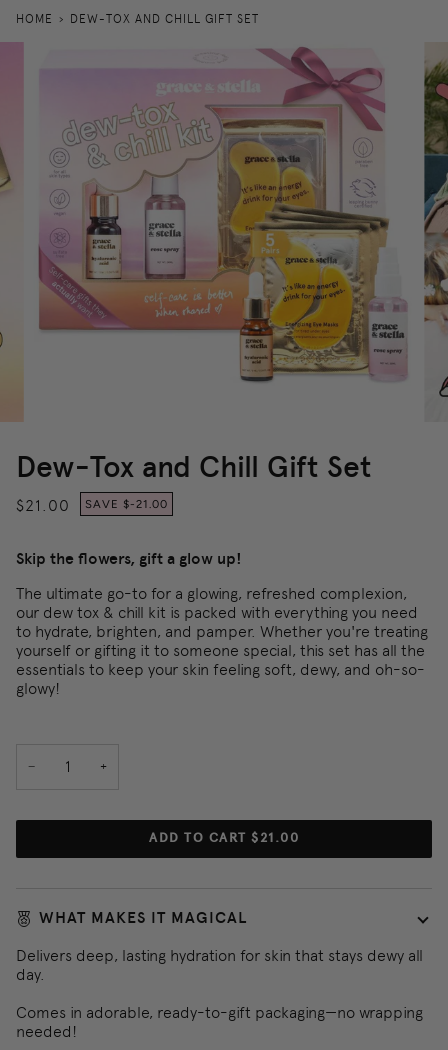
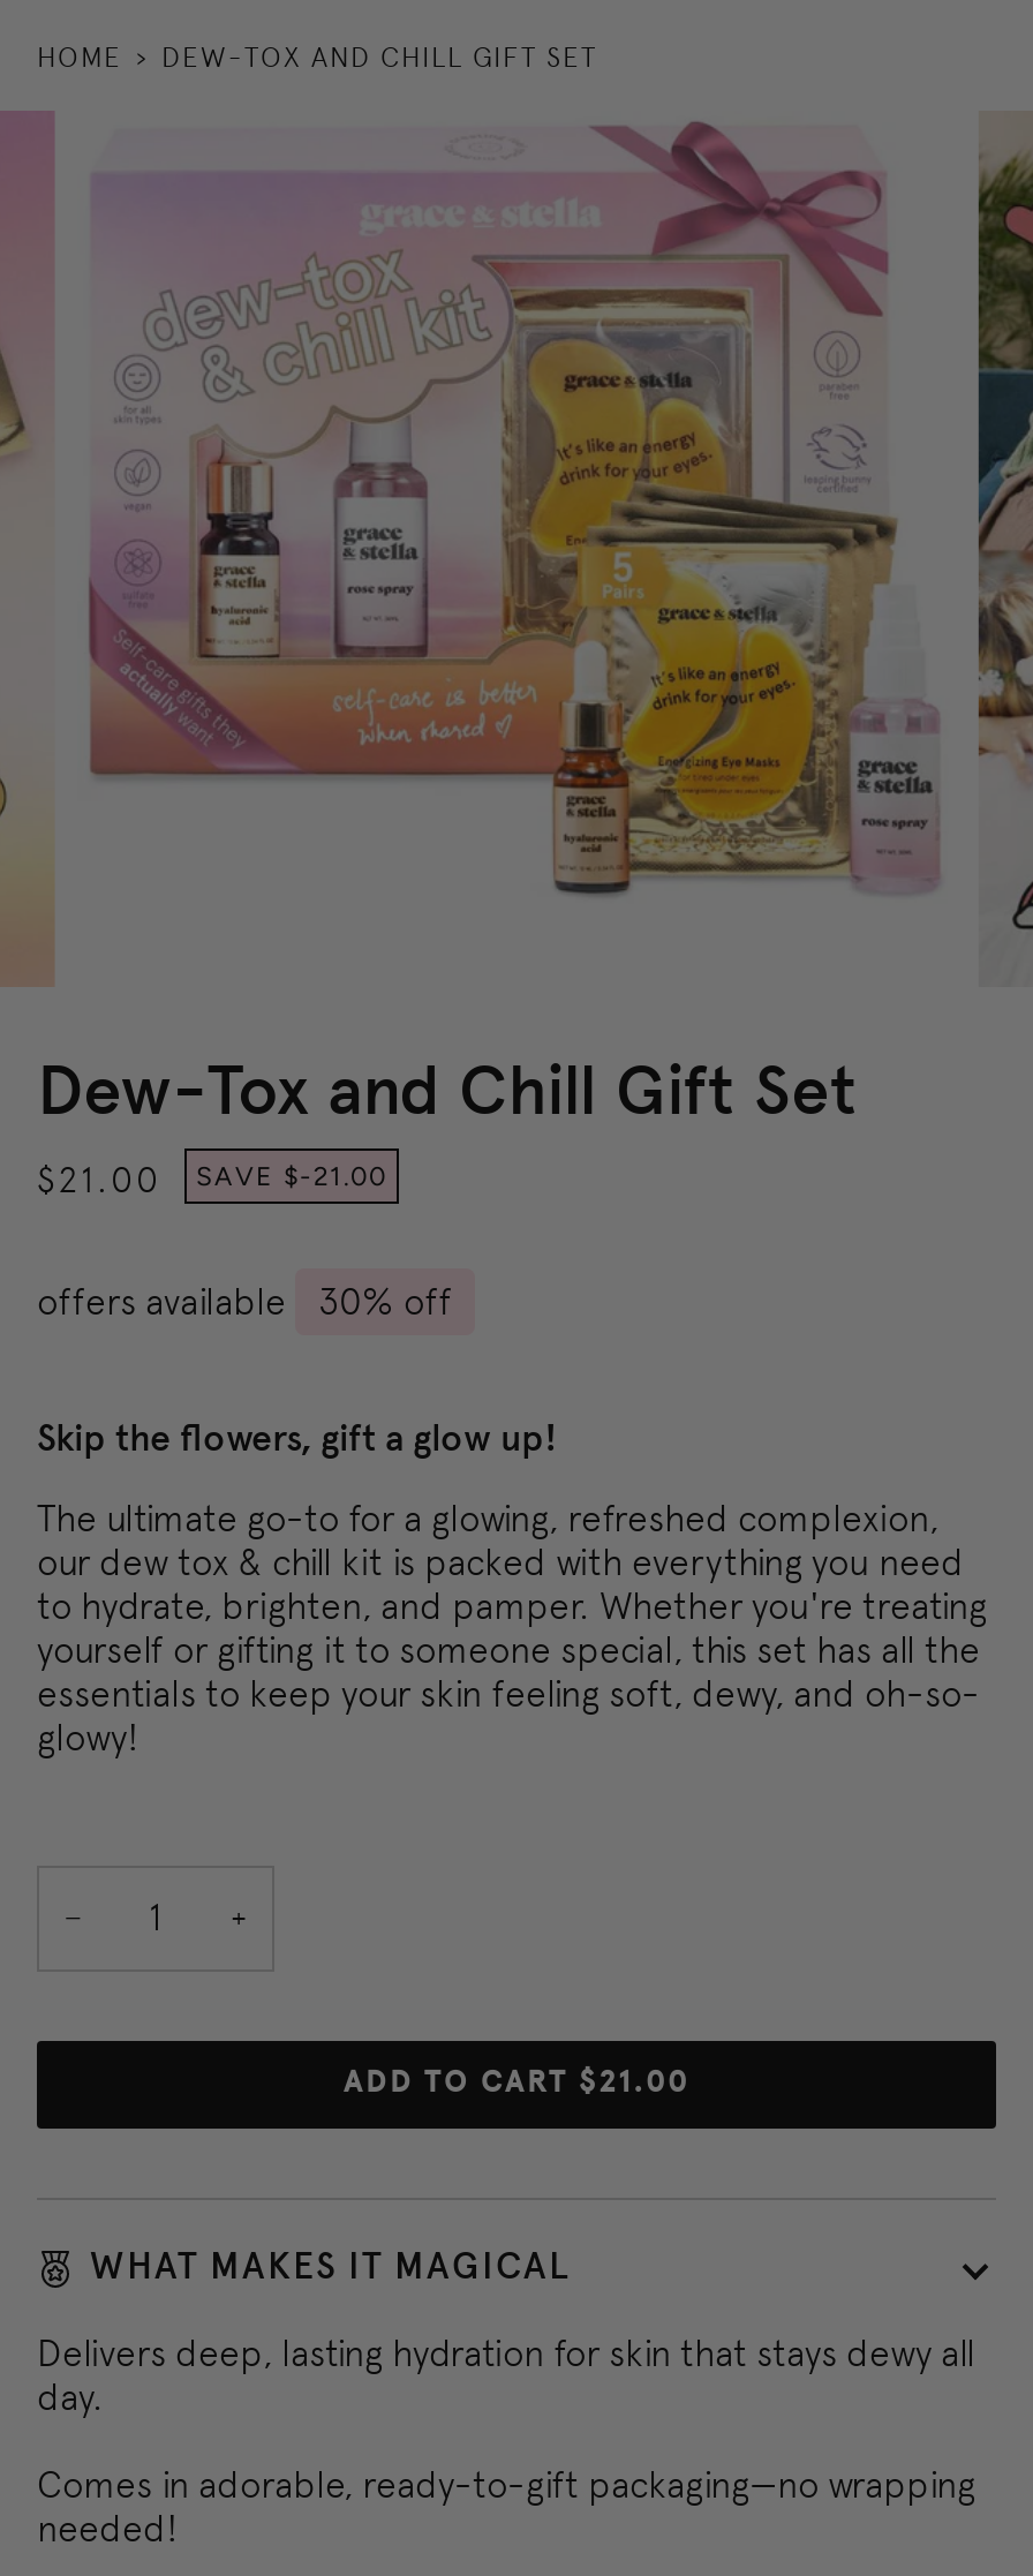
+ offers available 30% off
